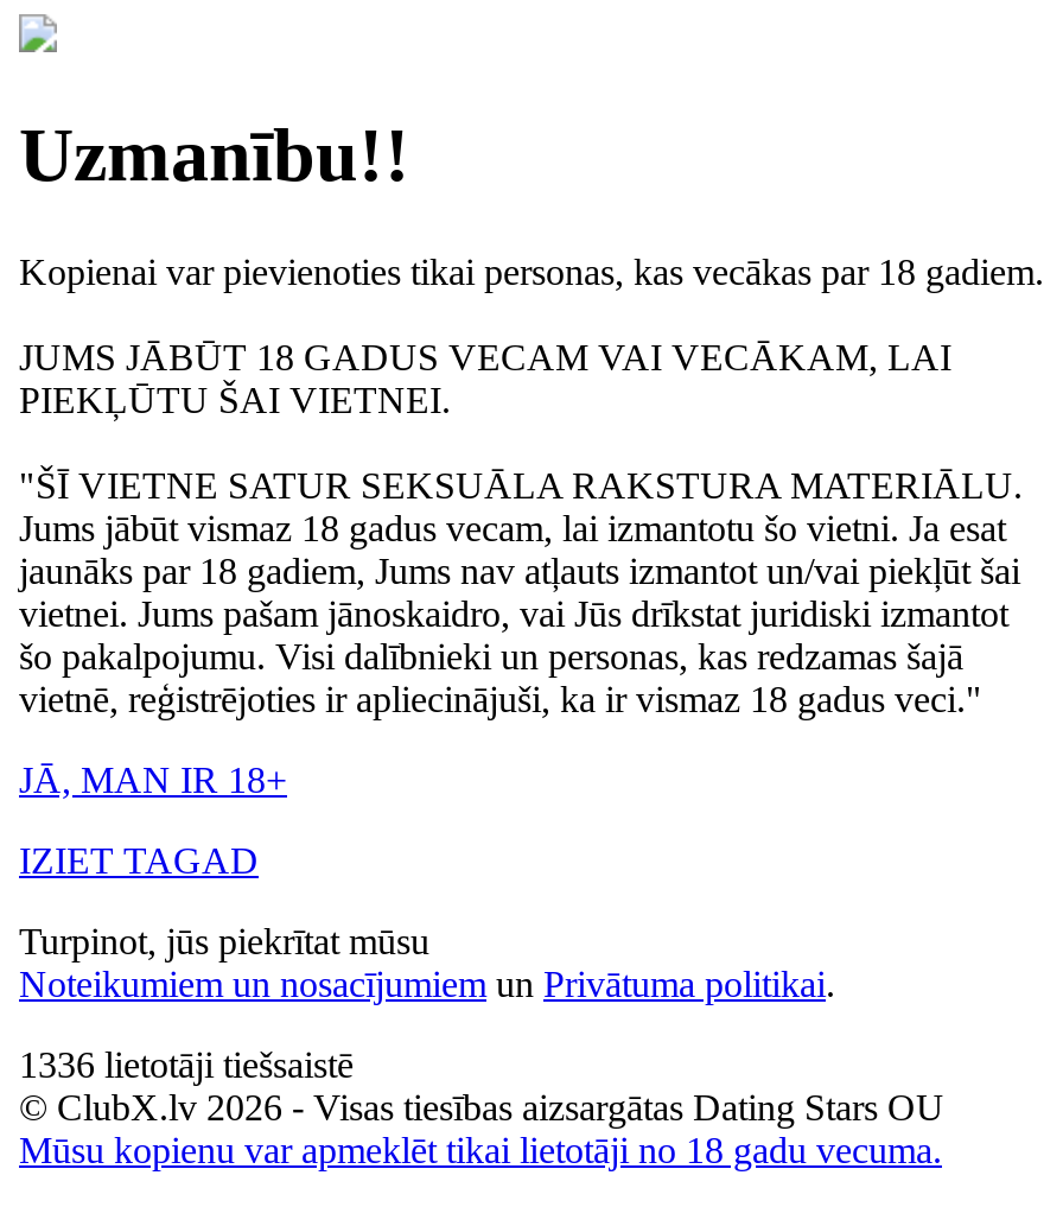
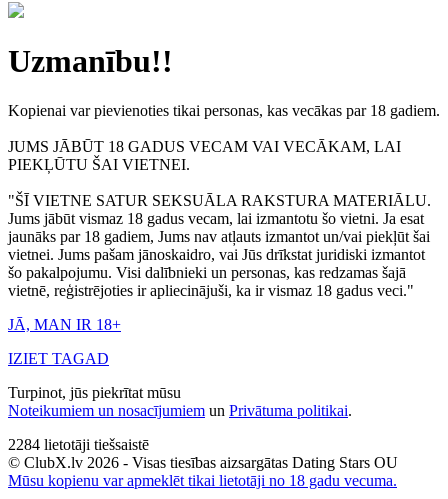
- 1336 lietotāji tiešsaistē
+ 2284 lietotāji tiešsaistē
